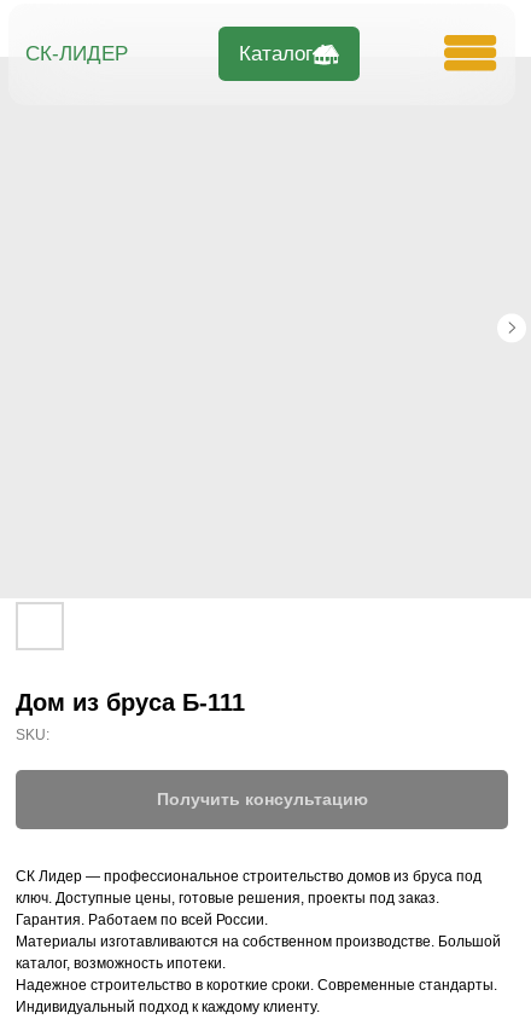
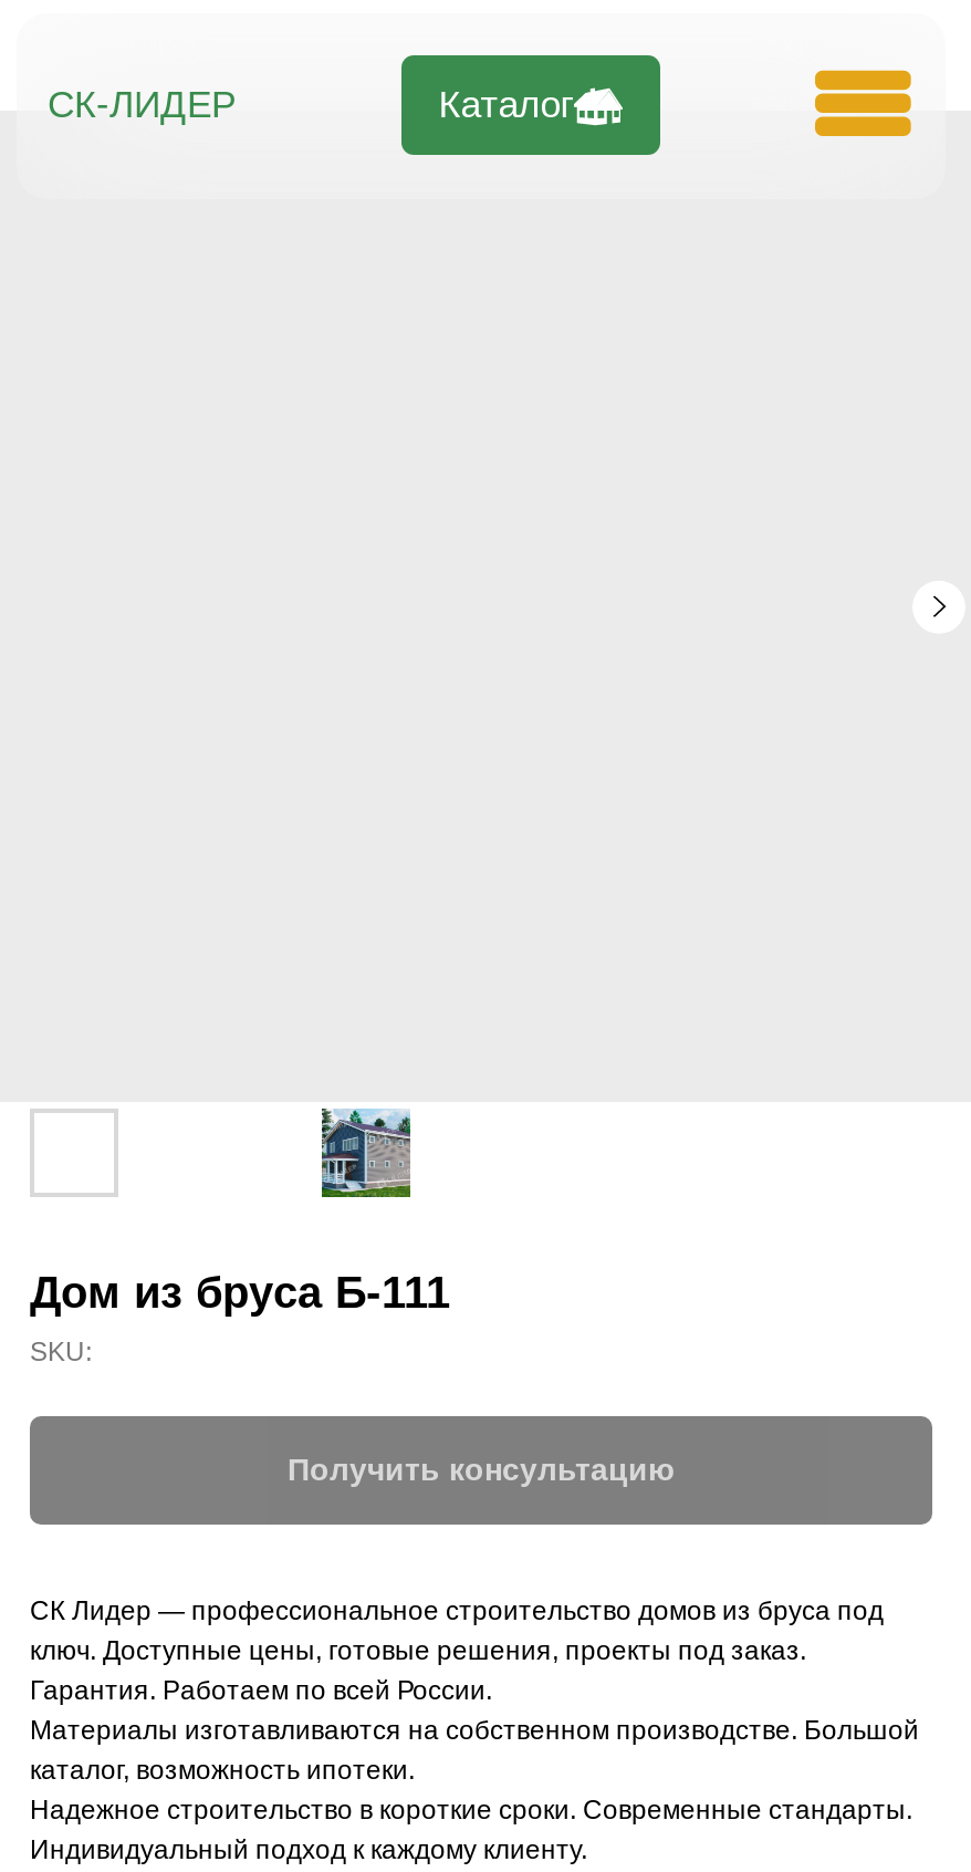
+ [image]
